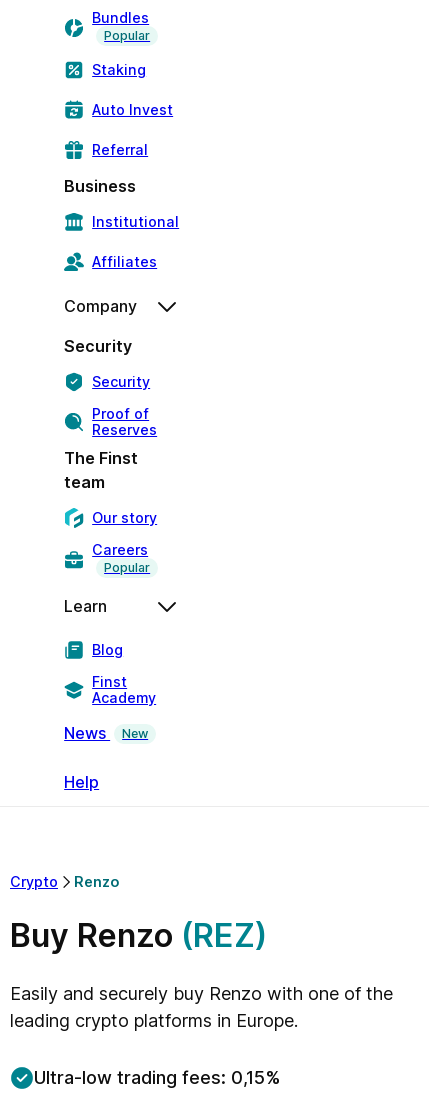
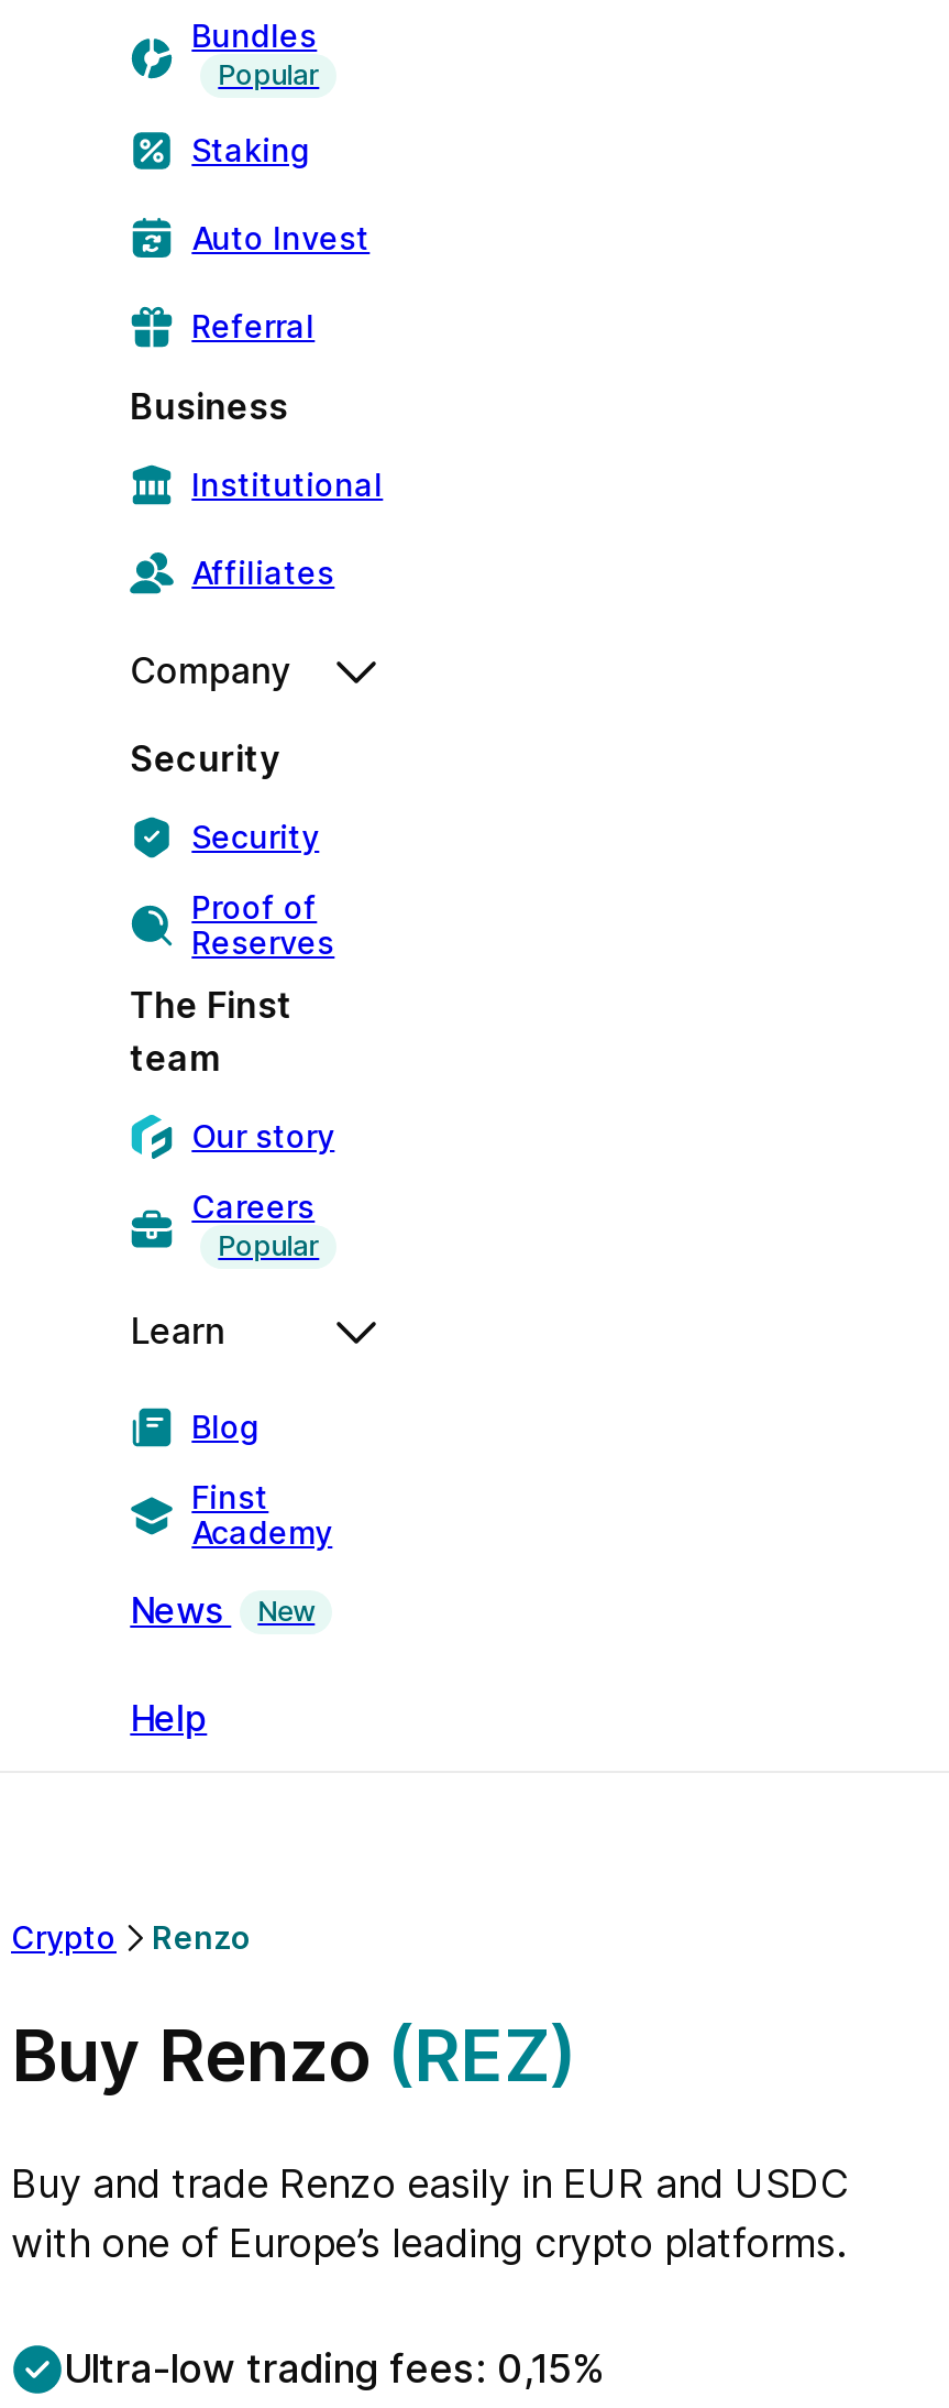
- Easily and securely buy Renzo with one of the
- leading crypto platforms in Europe.
+ Buy and trade Renzo easily in EUR and USDC
+ with one of Europe’s leading crypto platforms.
